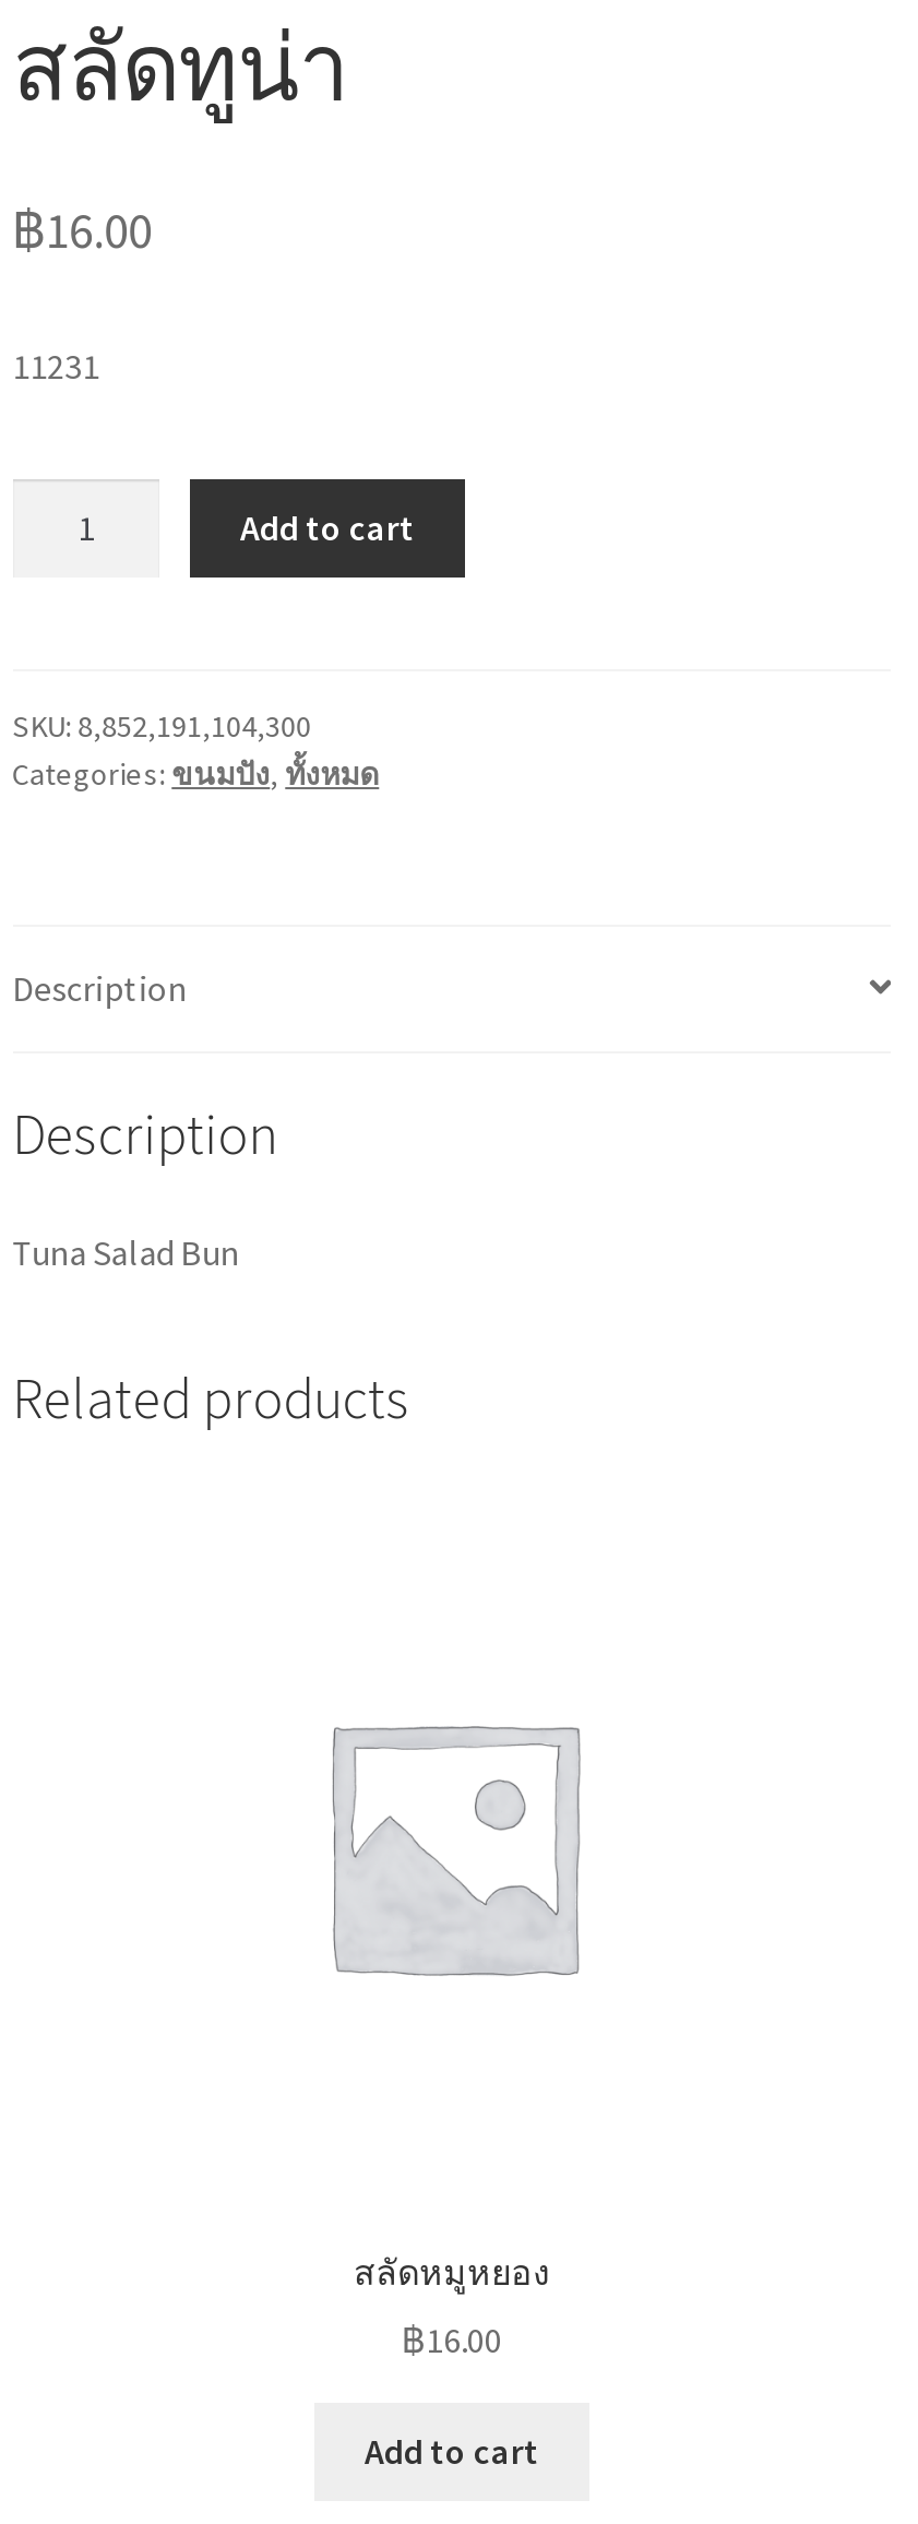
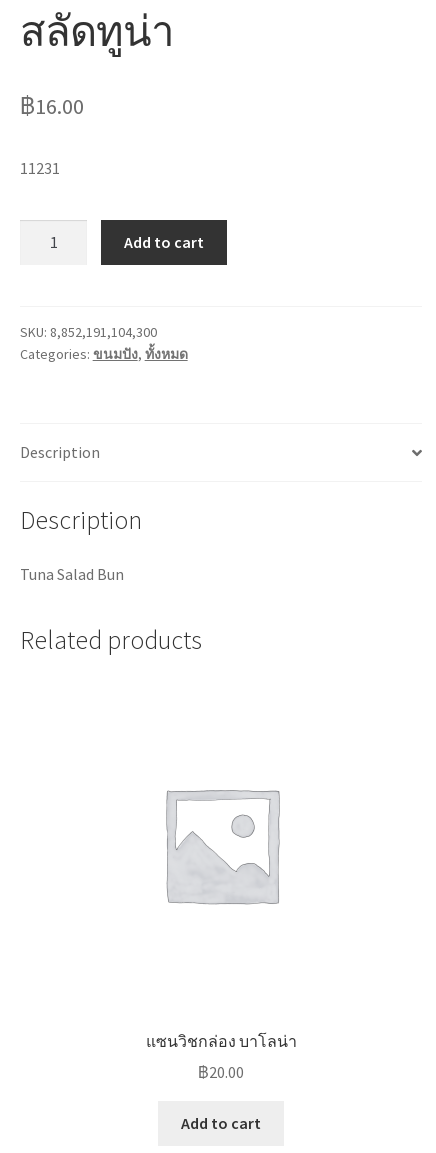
- สลัดหมูหยอง
+ แซนวิชกล่อง บาโลน่า

- ฿16.00
+ ฿20.00
